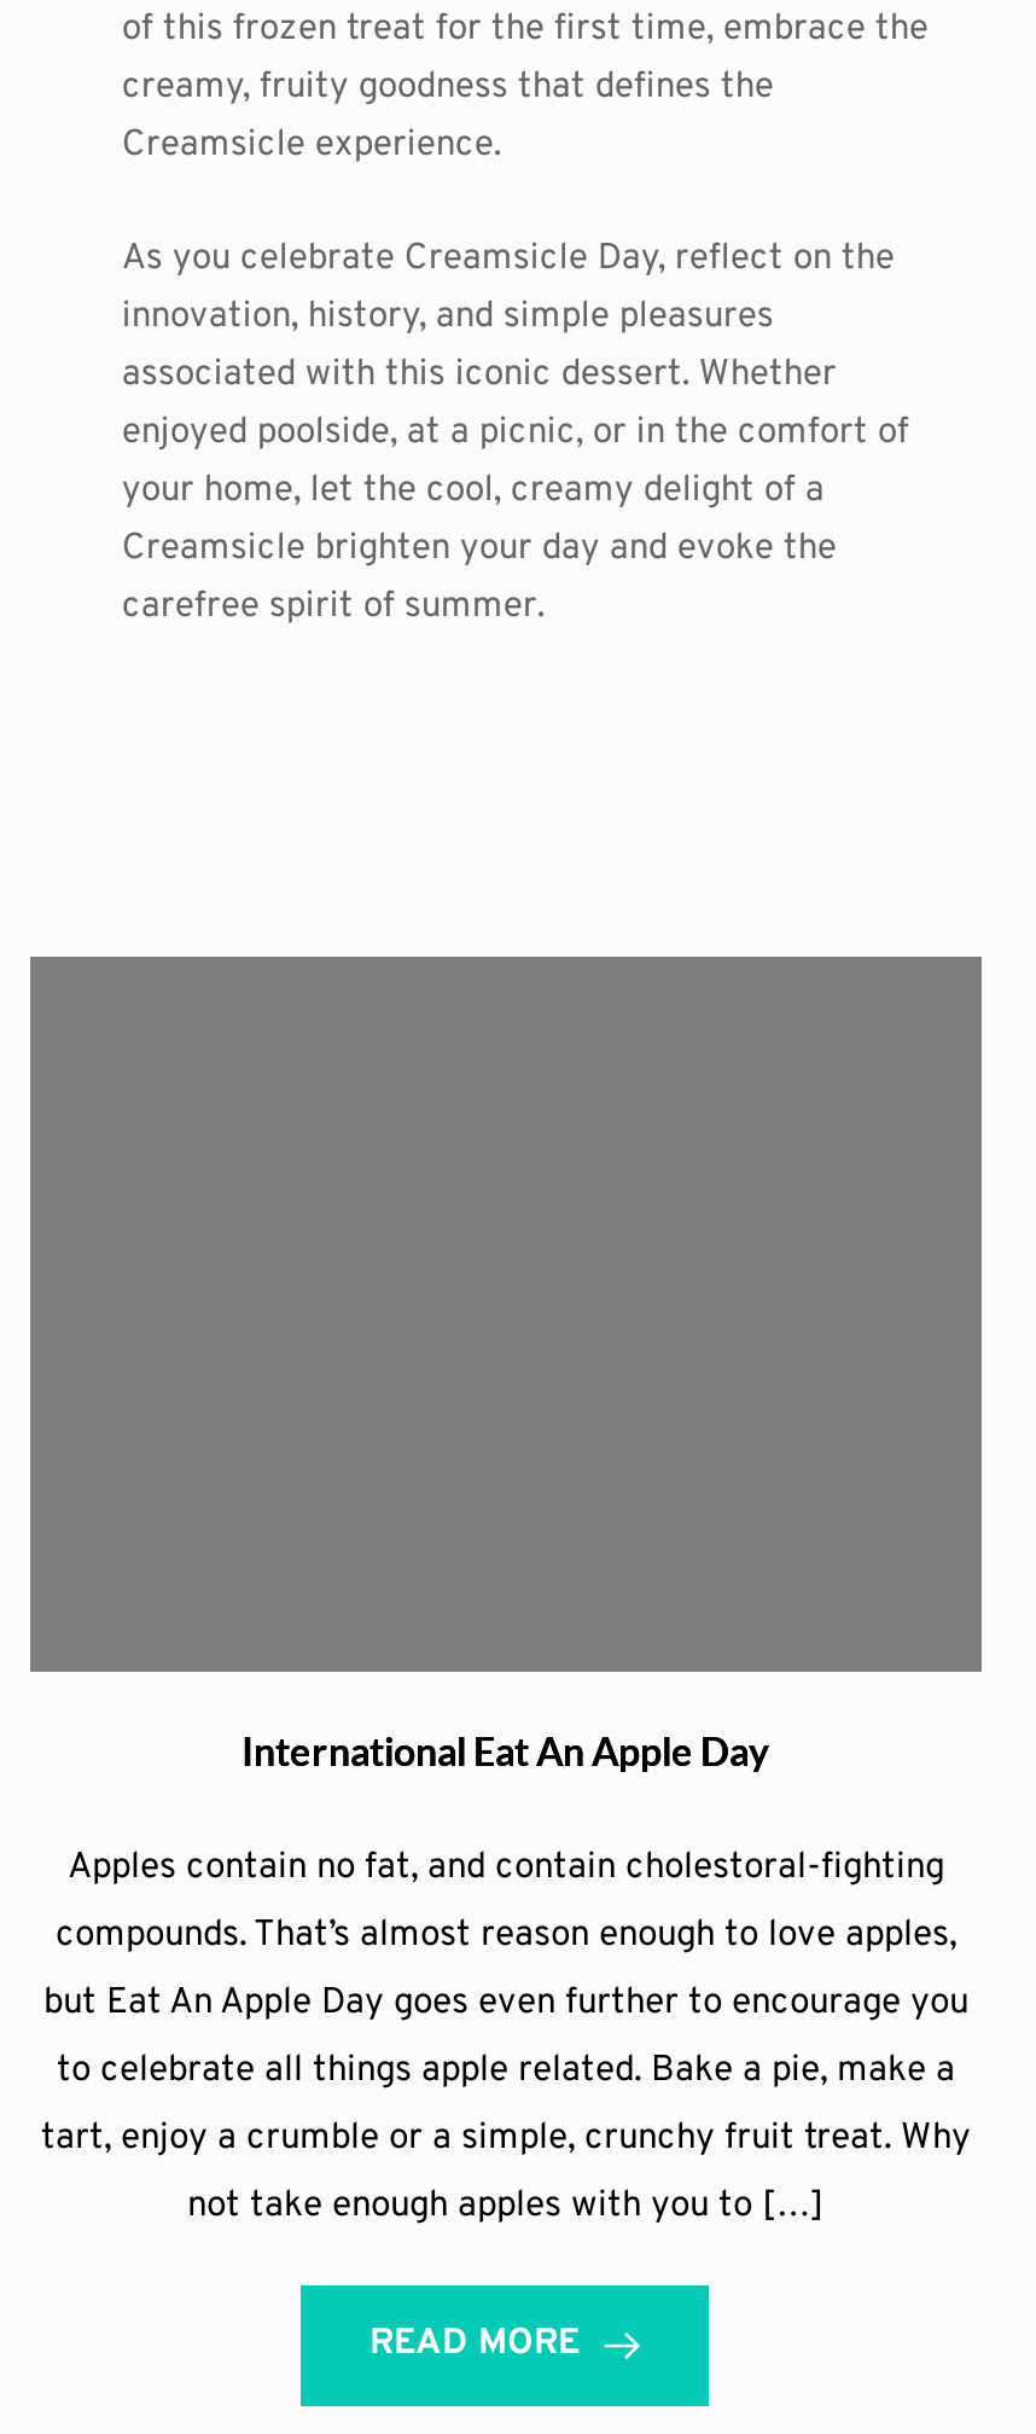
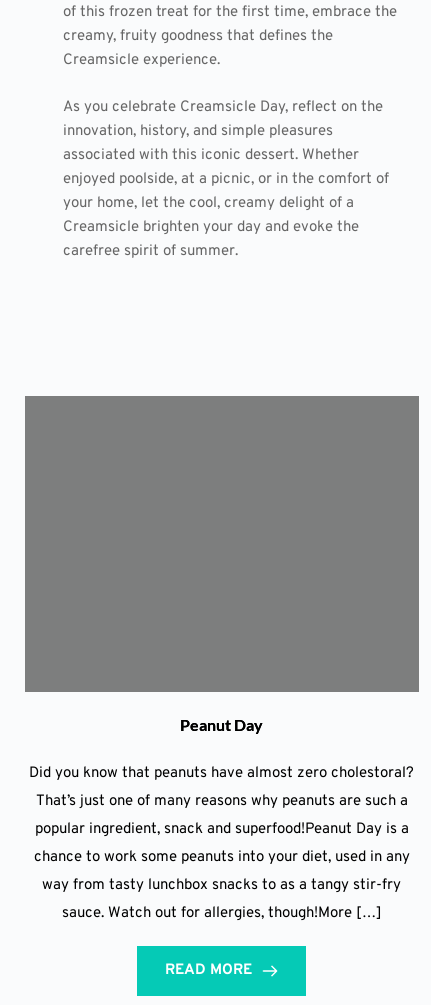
- International Eat An Apple Day
+ Peanut Day

- Apples contain no fat, and contain cholestoral-fighting
+ Did you know that peanuts have almost zero cholestoral?

- compounds. That’s almost reason enough to love apples,
+ That’s just one of many reasons why peanuts are such a

- but Eat An Apple Day goes even further to encourage you
+ popular ingredient, snack and superfood!Peanut Day is a

- to celebrate all things apple related. Bake a pie, make a
+ chance to work some peanuts into your diet, used in any

- tart, enjoy a crumble or a simple, crunchy fruit treat. Why
+ way from tasty lunchbox snacks to as a tangy stir-fry

- not take enough apples with you to […]
+ sauce. Watch out for allergies, though!More […]
